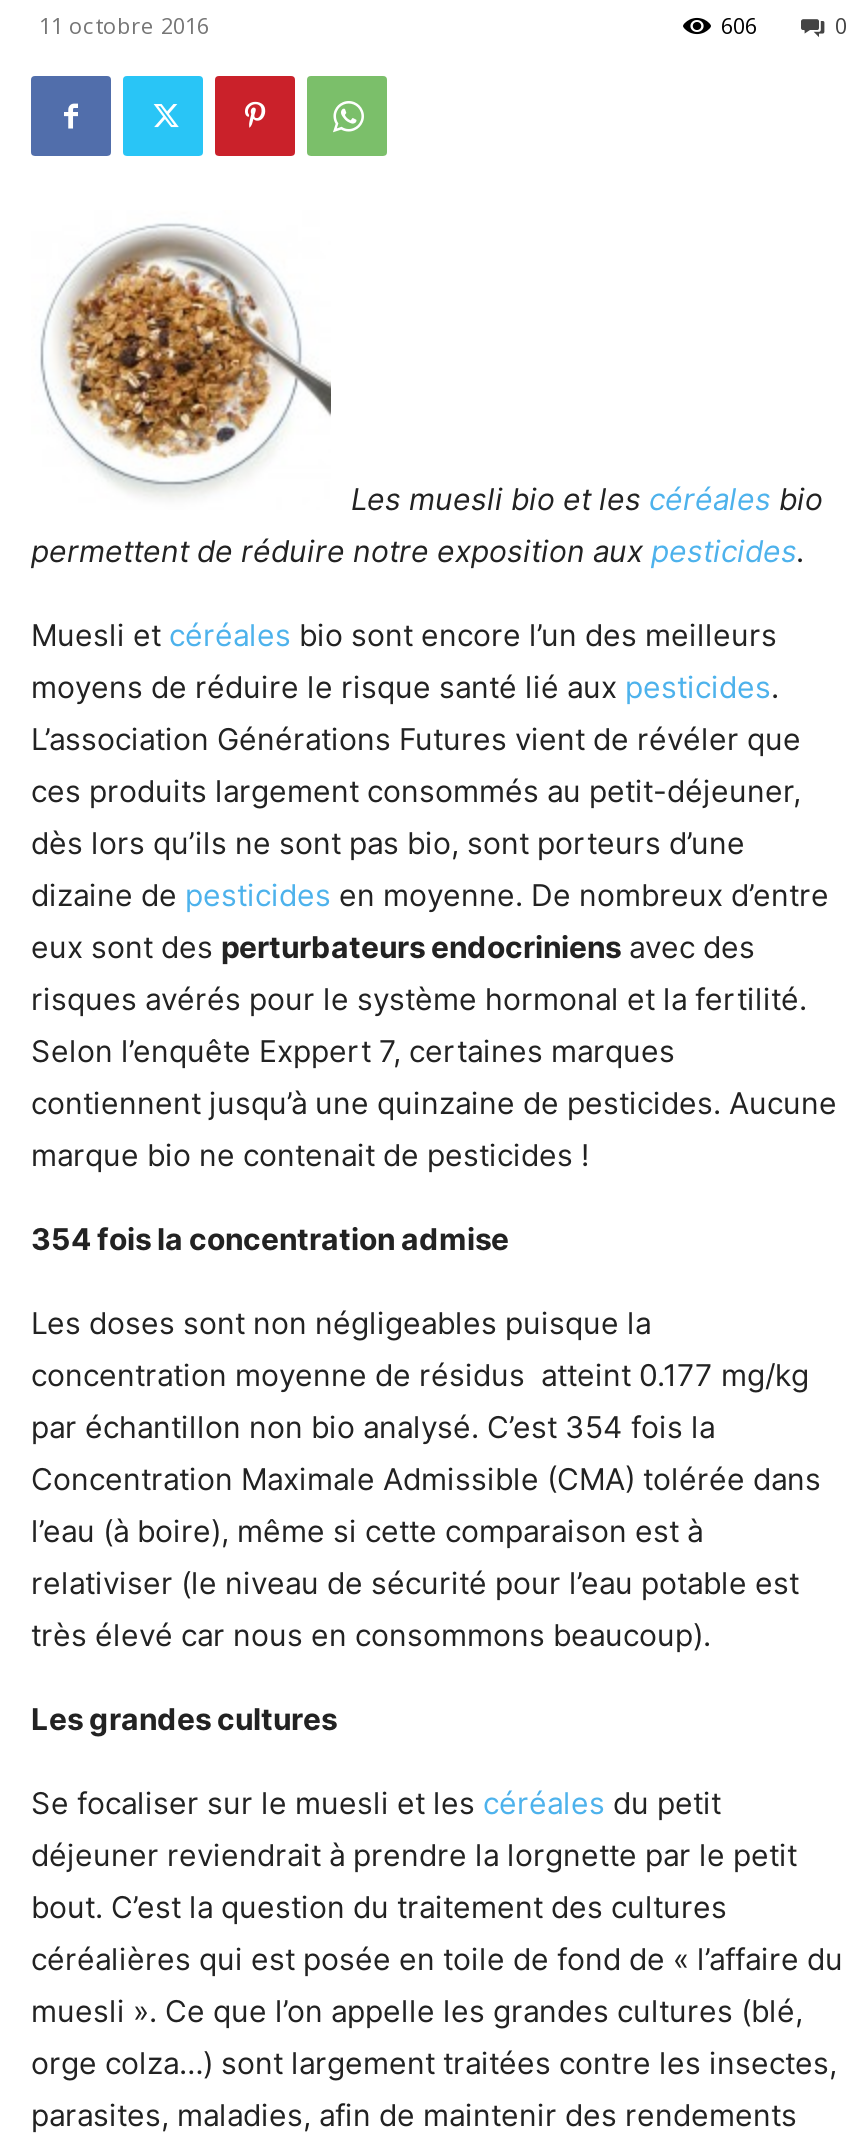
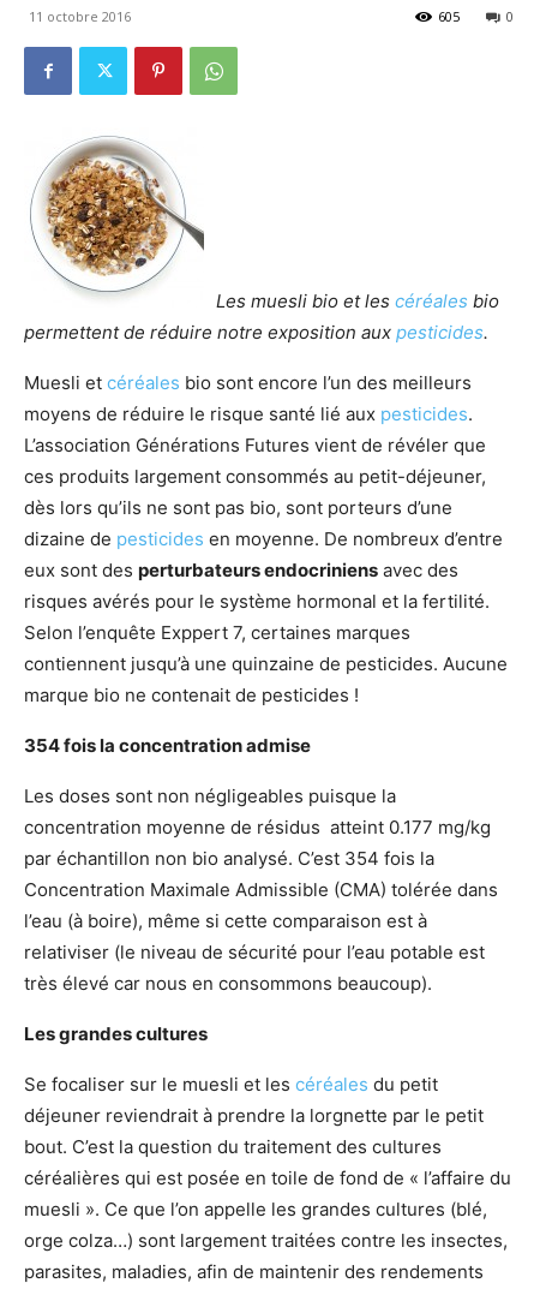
- 606
+ 605
